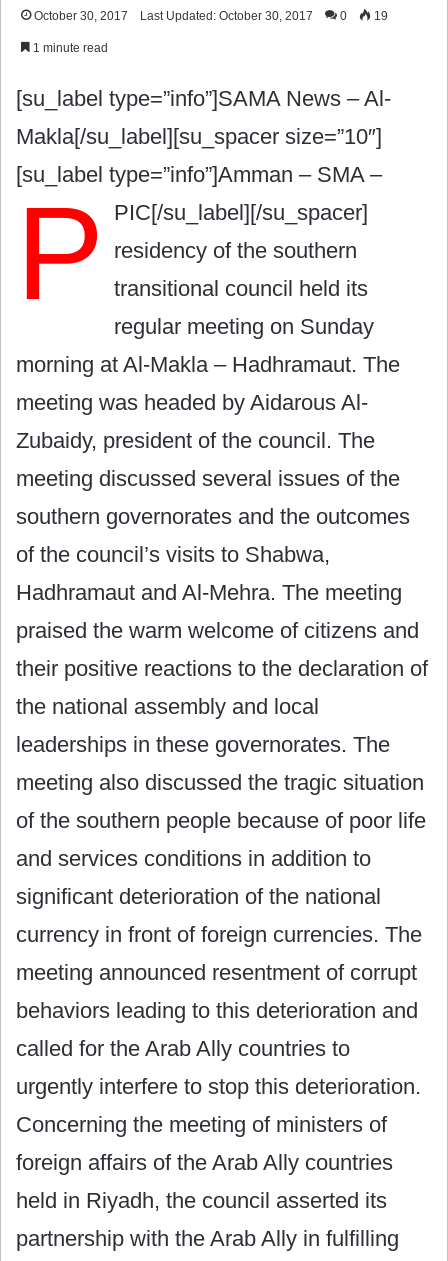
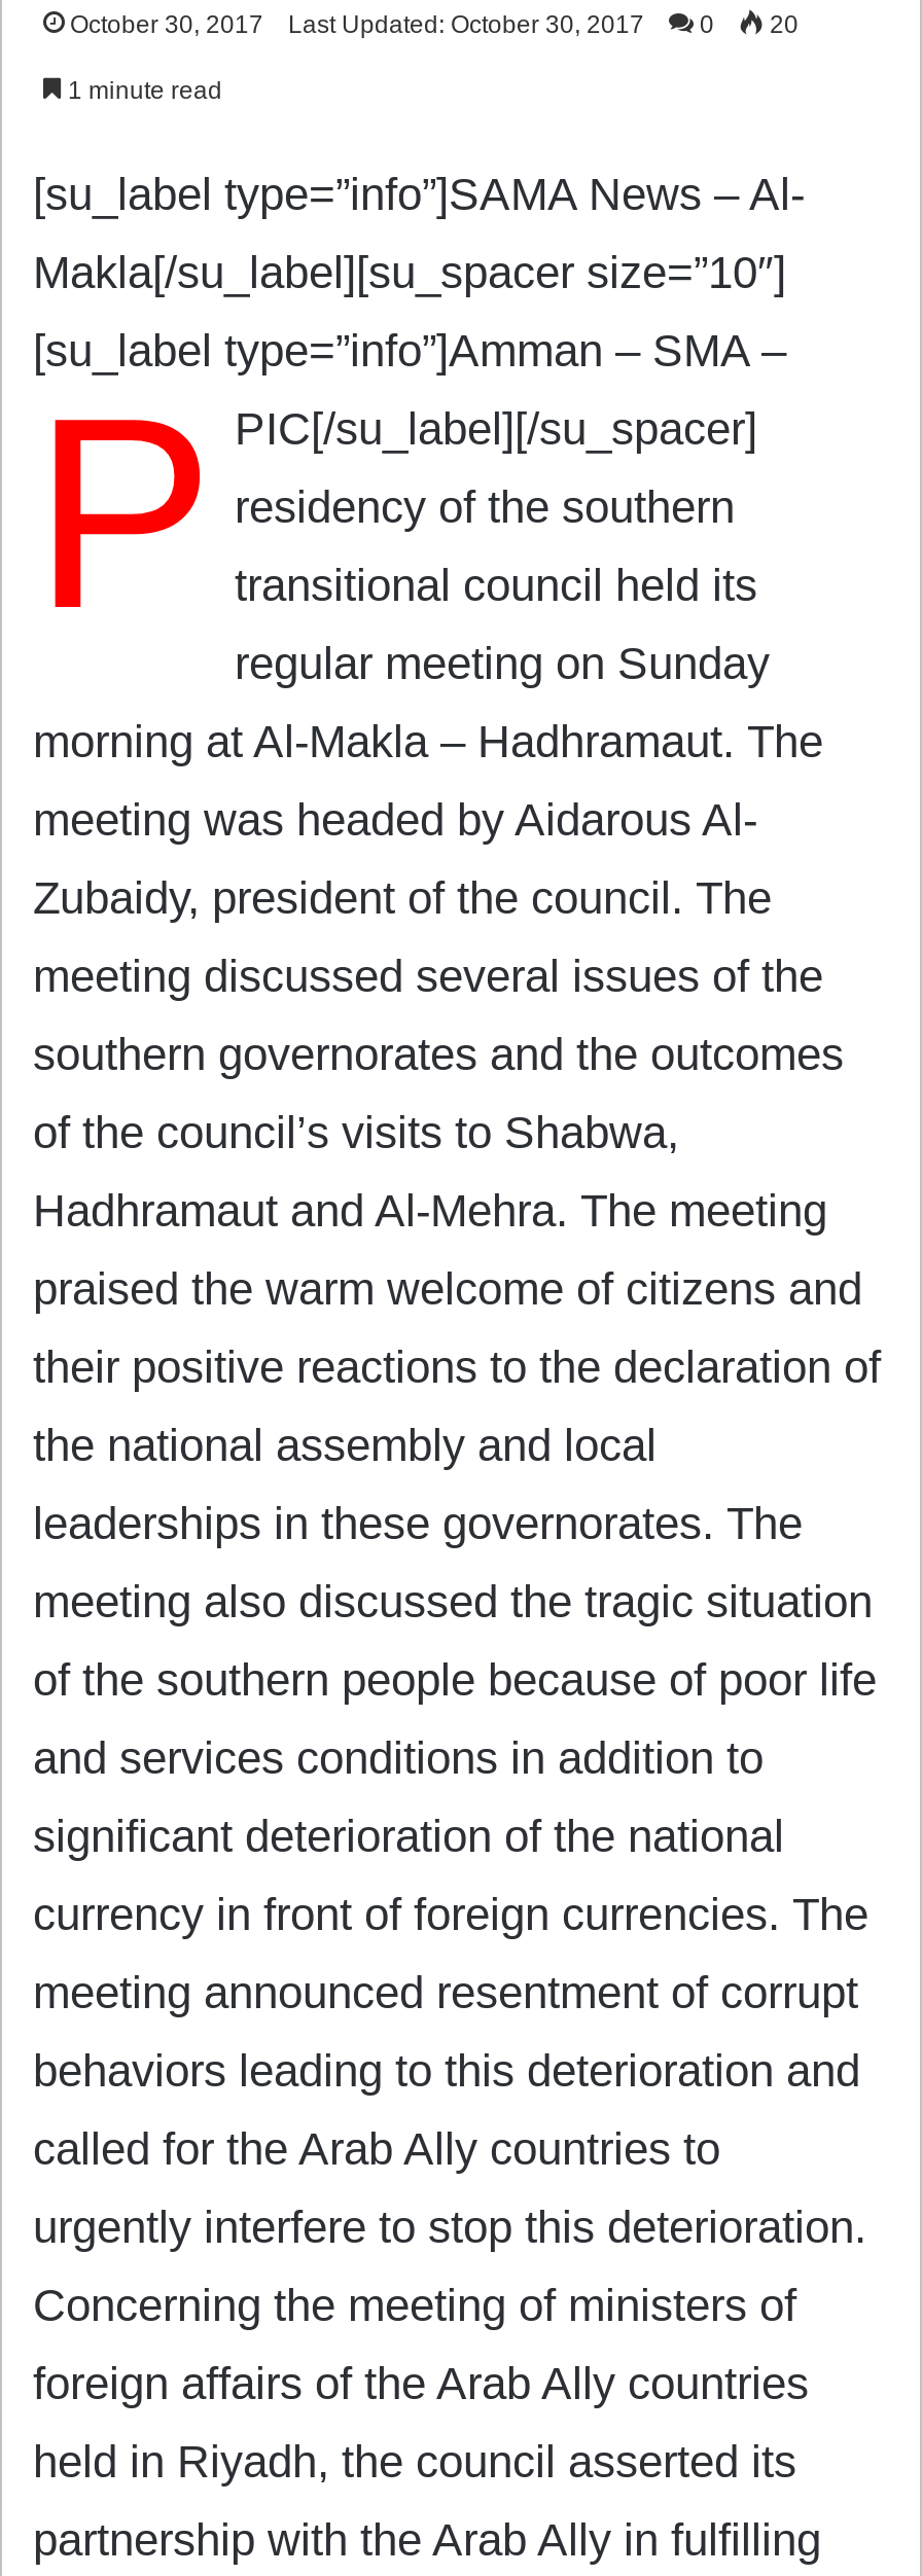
- October 30, 2017 Last Updated: October 30, 2017 0 19
+ October 30, 2017 Last Updated: October 30, 2017 0 20
